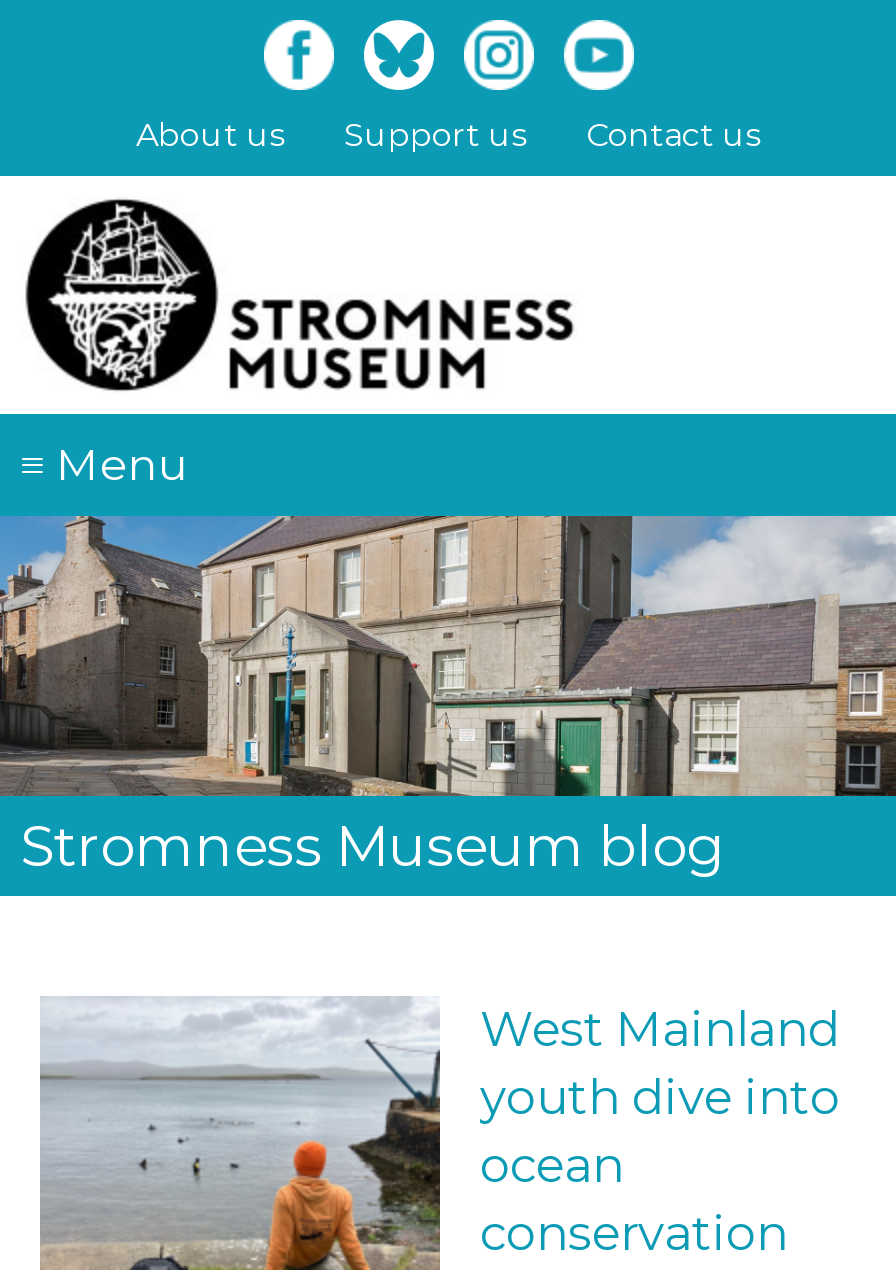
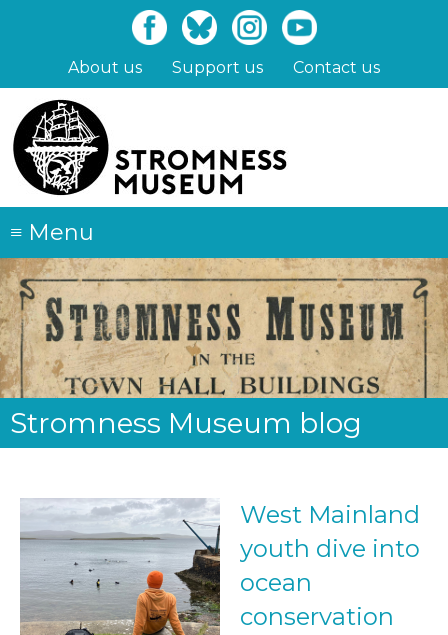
- [image]
+ [image]
